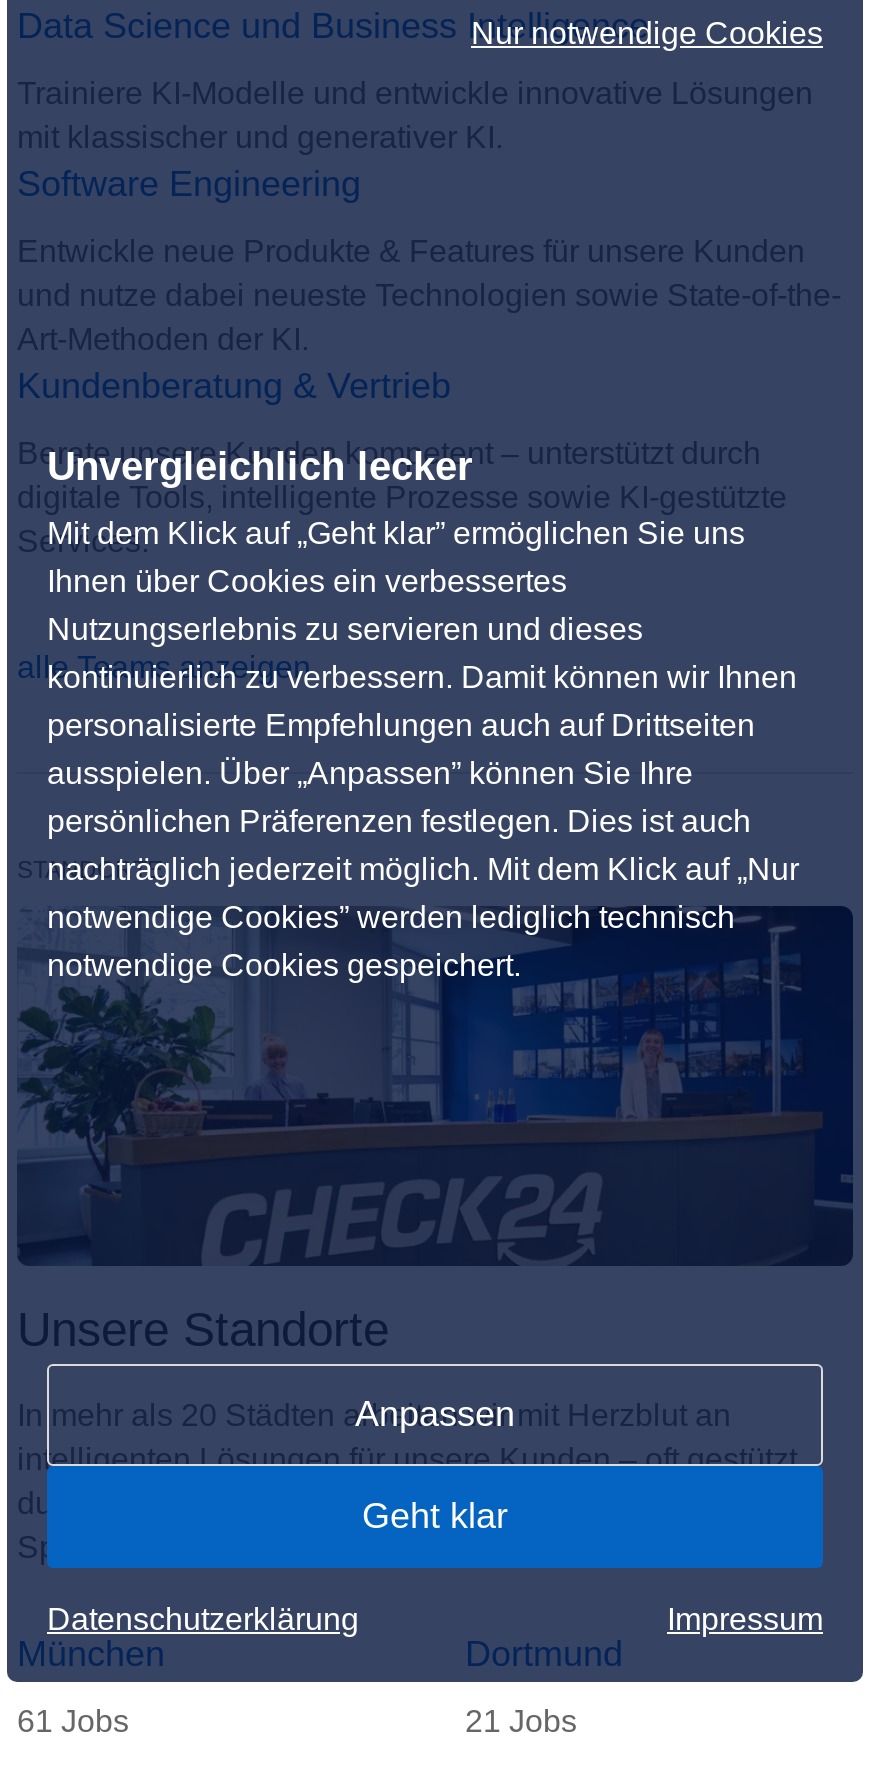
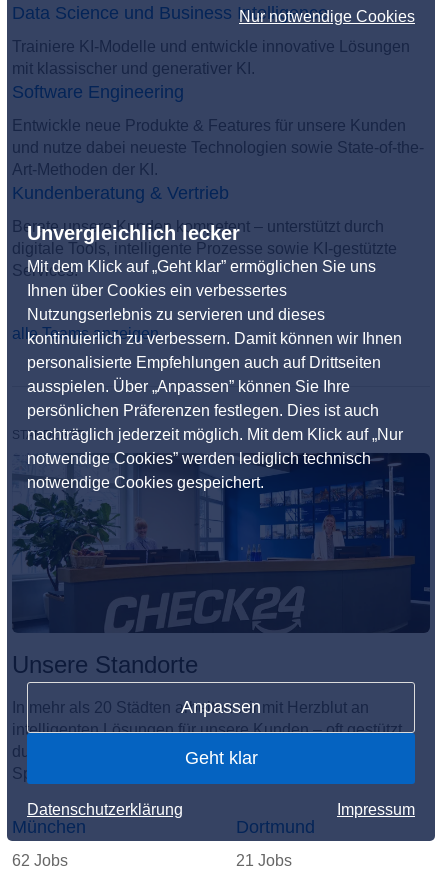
- 61 Jobs
+ 62 Jobs
